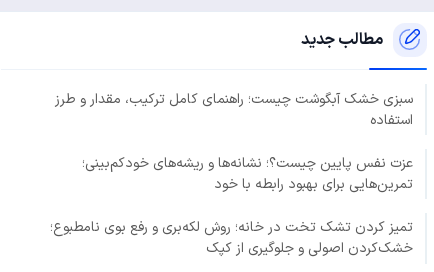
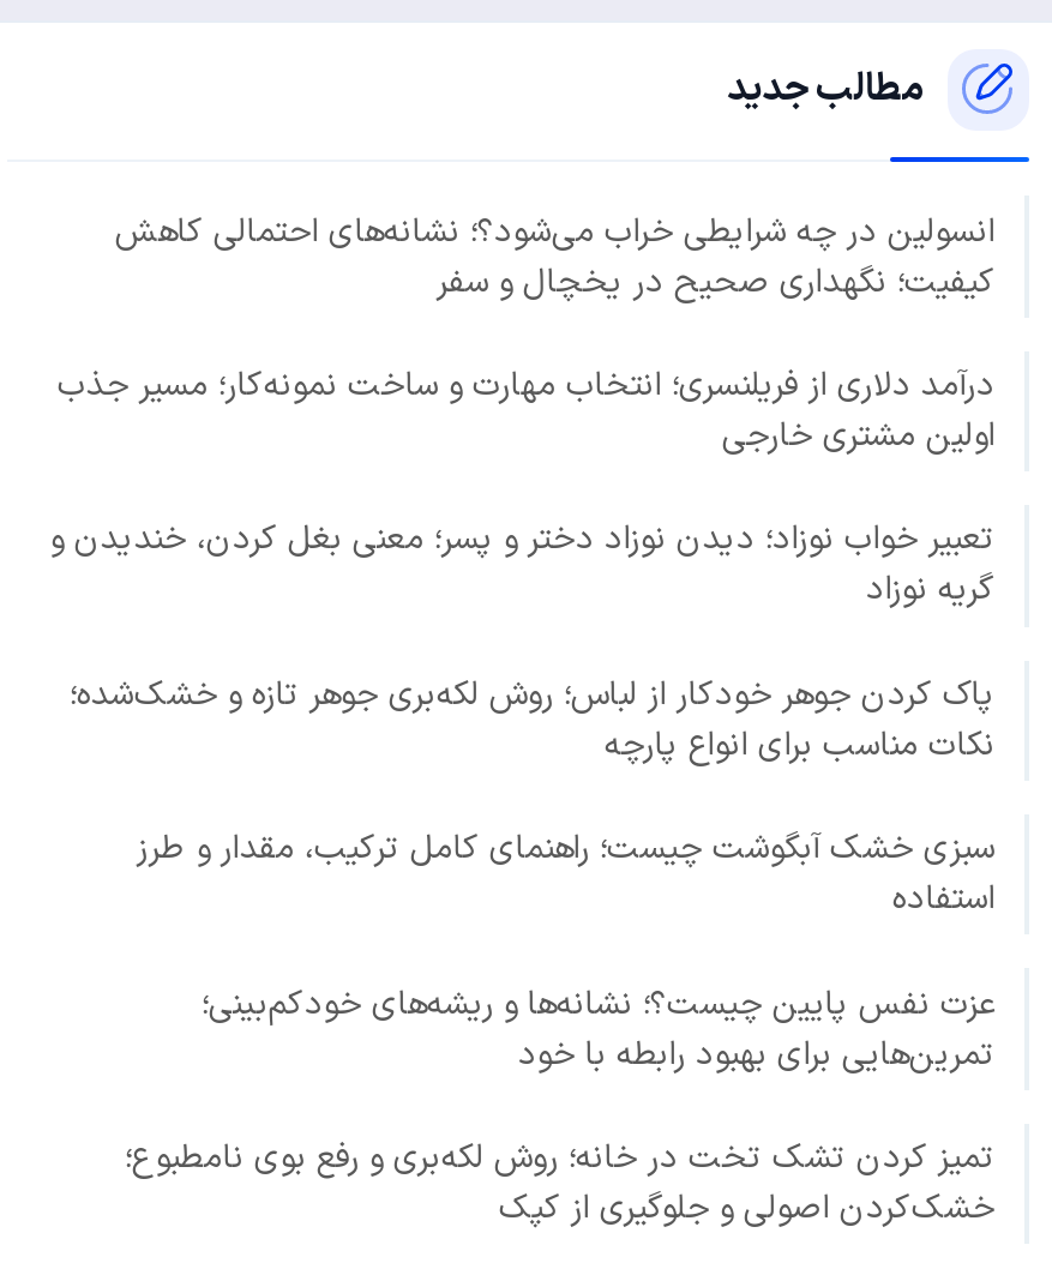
+ انسولین در چه شرایطی خراب می‌شود؟؛ نشانه‌های احتمالی کاهش
+ کیفیت؛ نگهداری صحیح در یخچال و سفر
+ درآمد دلاری از فریلنسری؛ انتخاب مهارت و ساخت نمونه‌کار؛ مسیر جذب
+ اولین مشتری خارجی
+ تعبیر خواب نوزاد؛ دیدن نوزاد دختر و پسر؛ معنی بغل کردن، خندیدن و
+ گریه نوزاد
+ پاک کردن جوهر خودکار از لباس؛ روش لکه‌بری جوهر تازه و خشک‌شده؛
+ نکات مناسب برای انواع پارچه
